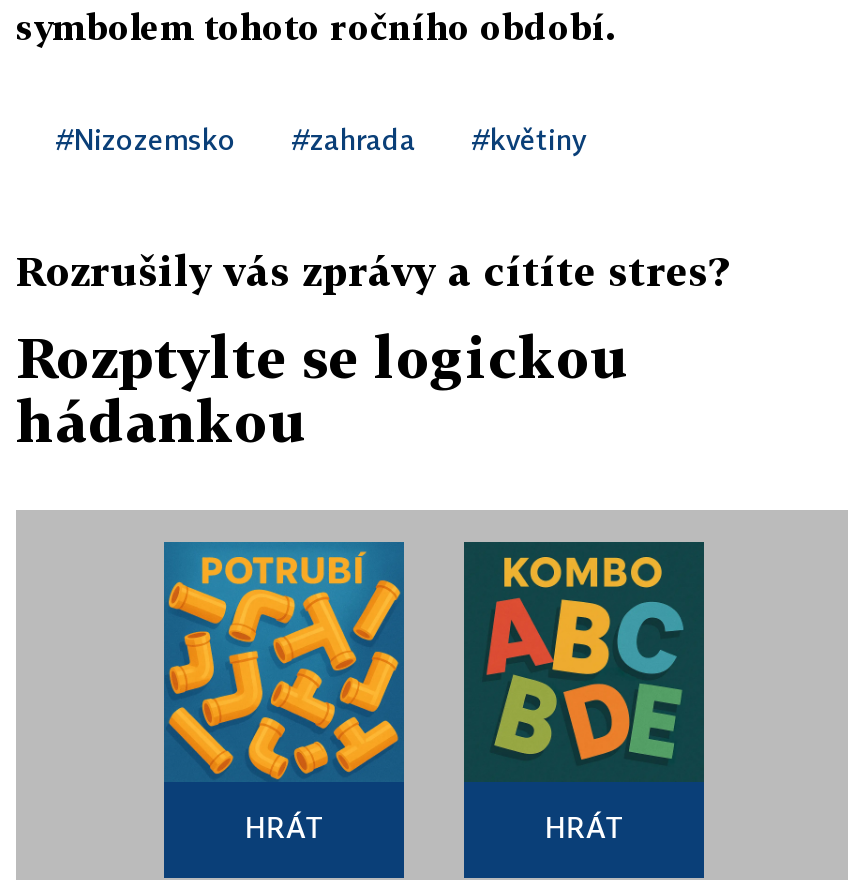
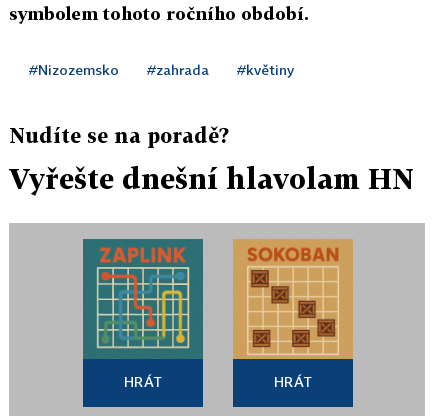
- Rozrušily vás zprávy a cítíte stres?
+ Nudíte se na poradě?

- Rozptylte se logickou
- hádankou
+ Vyřešte dnešní hlavolam HN

- [image]
+ [image]

- [image]
+ [image]
